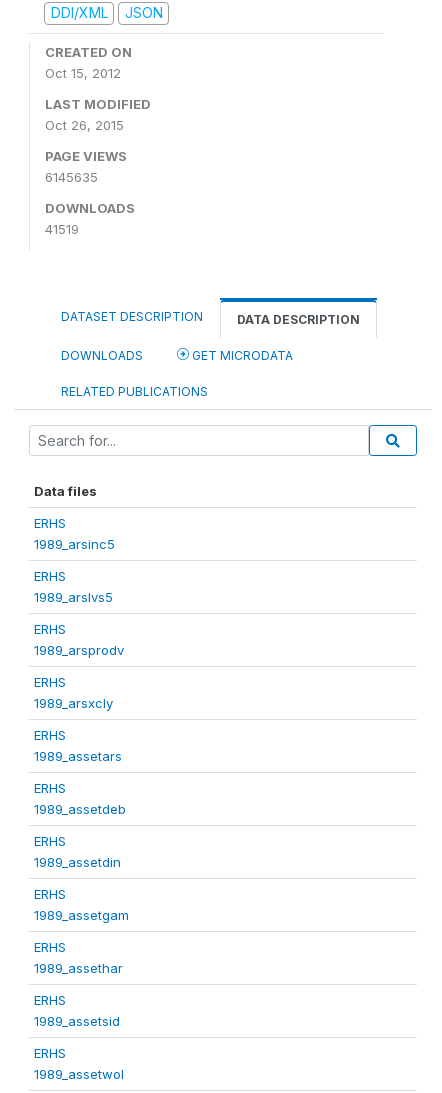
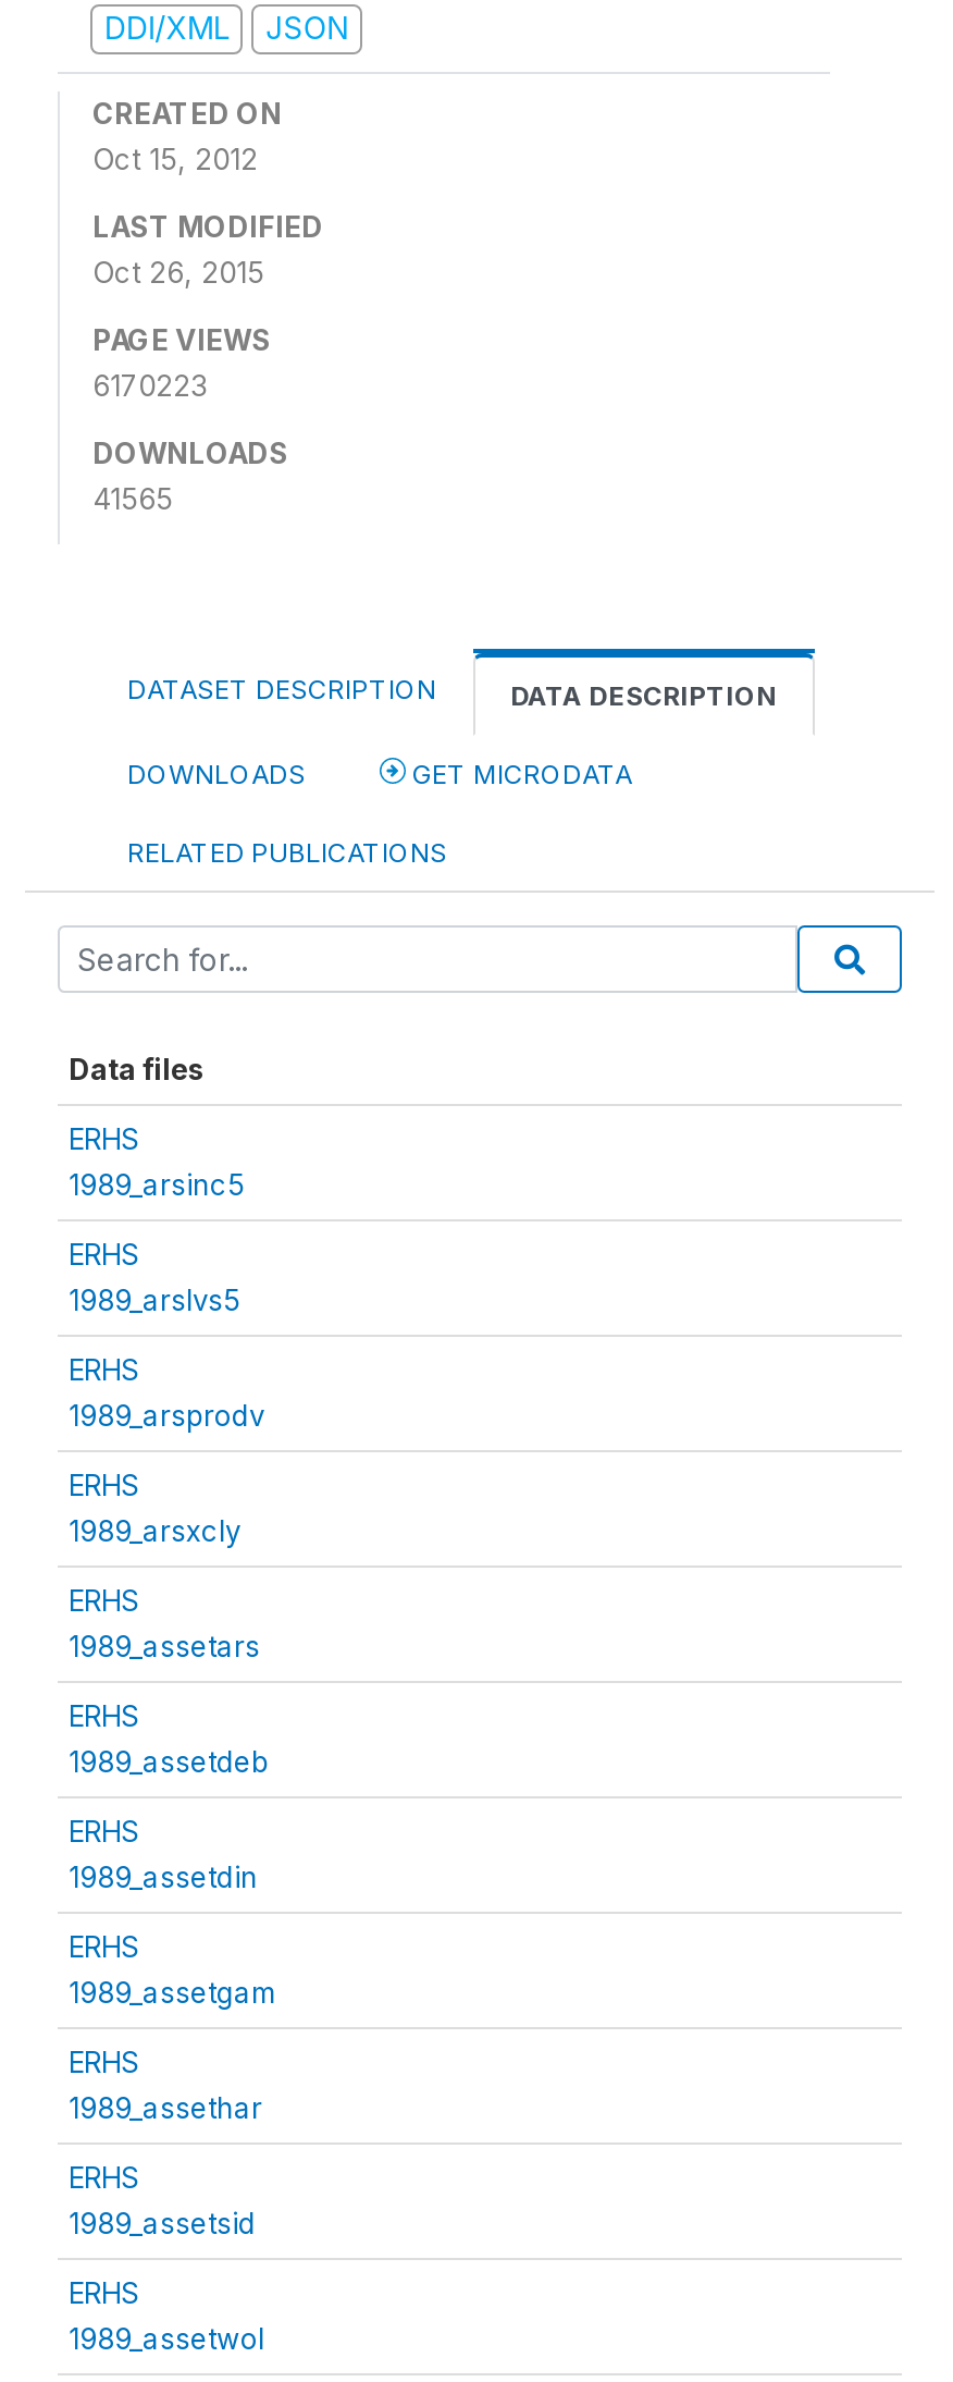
- 6145635
+ 6170223

- 41519
+ 41565
